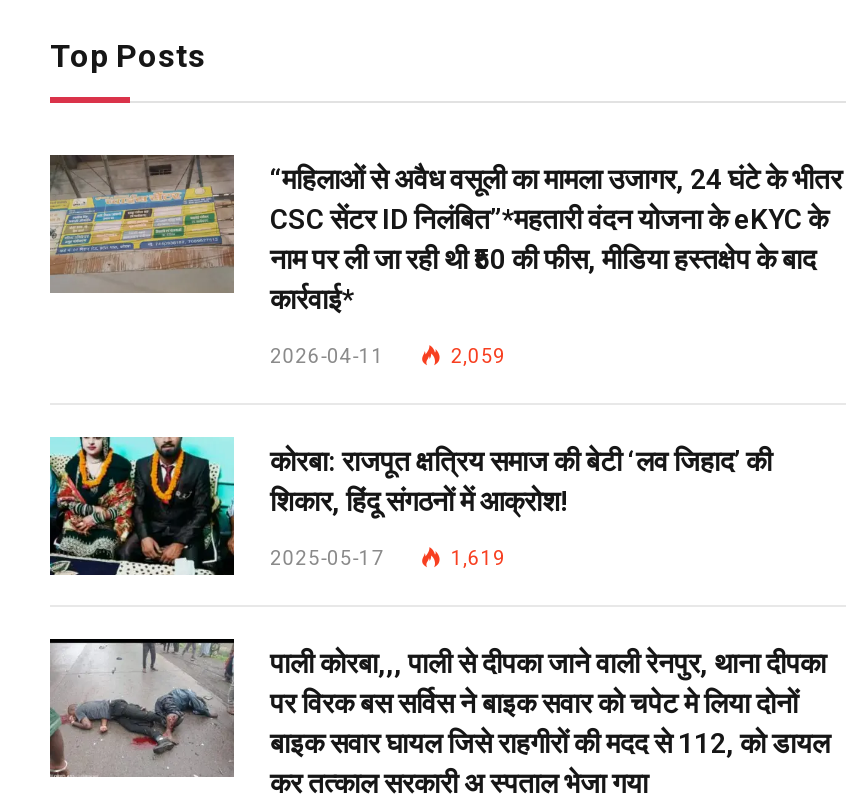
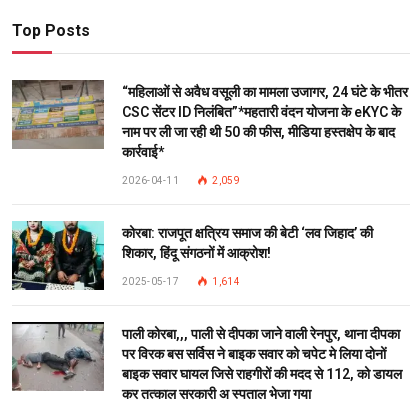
- 1,619
+ 1,614
